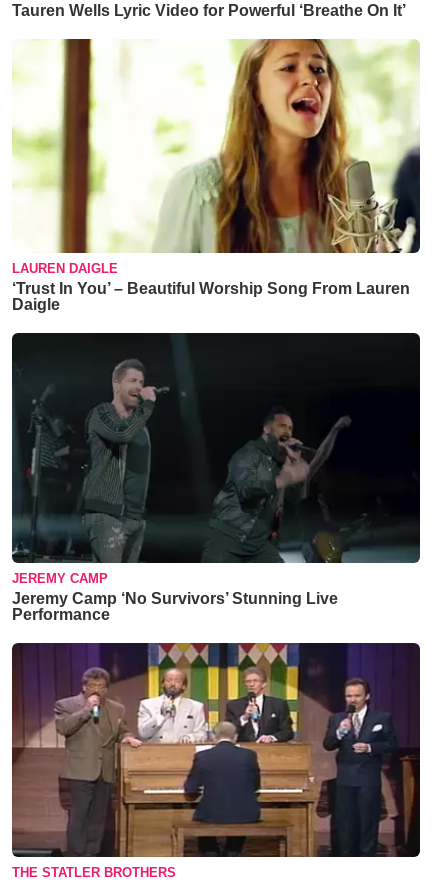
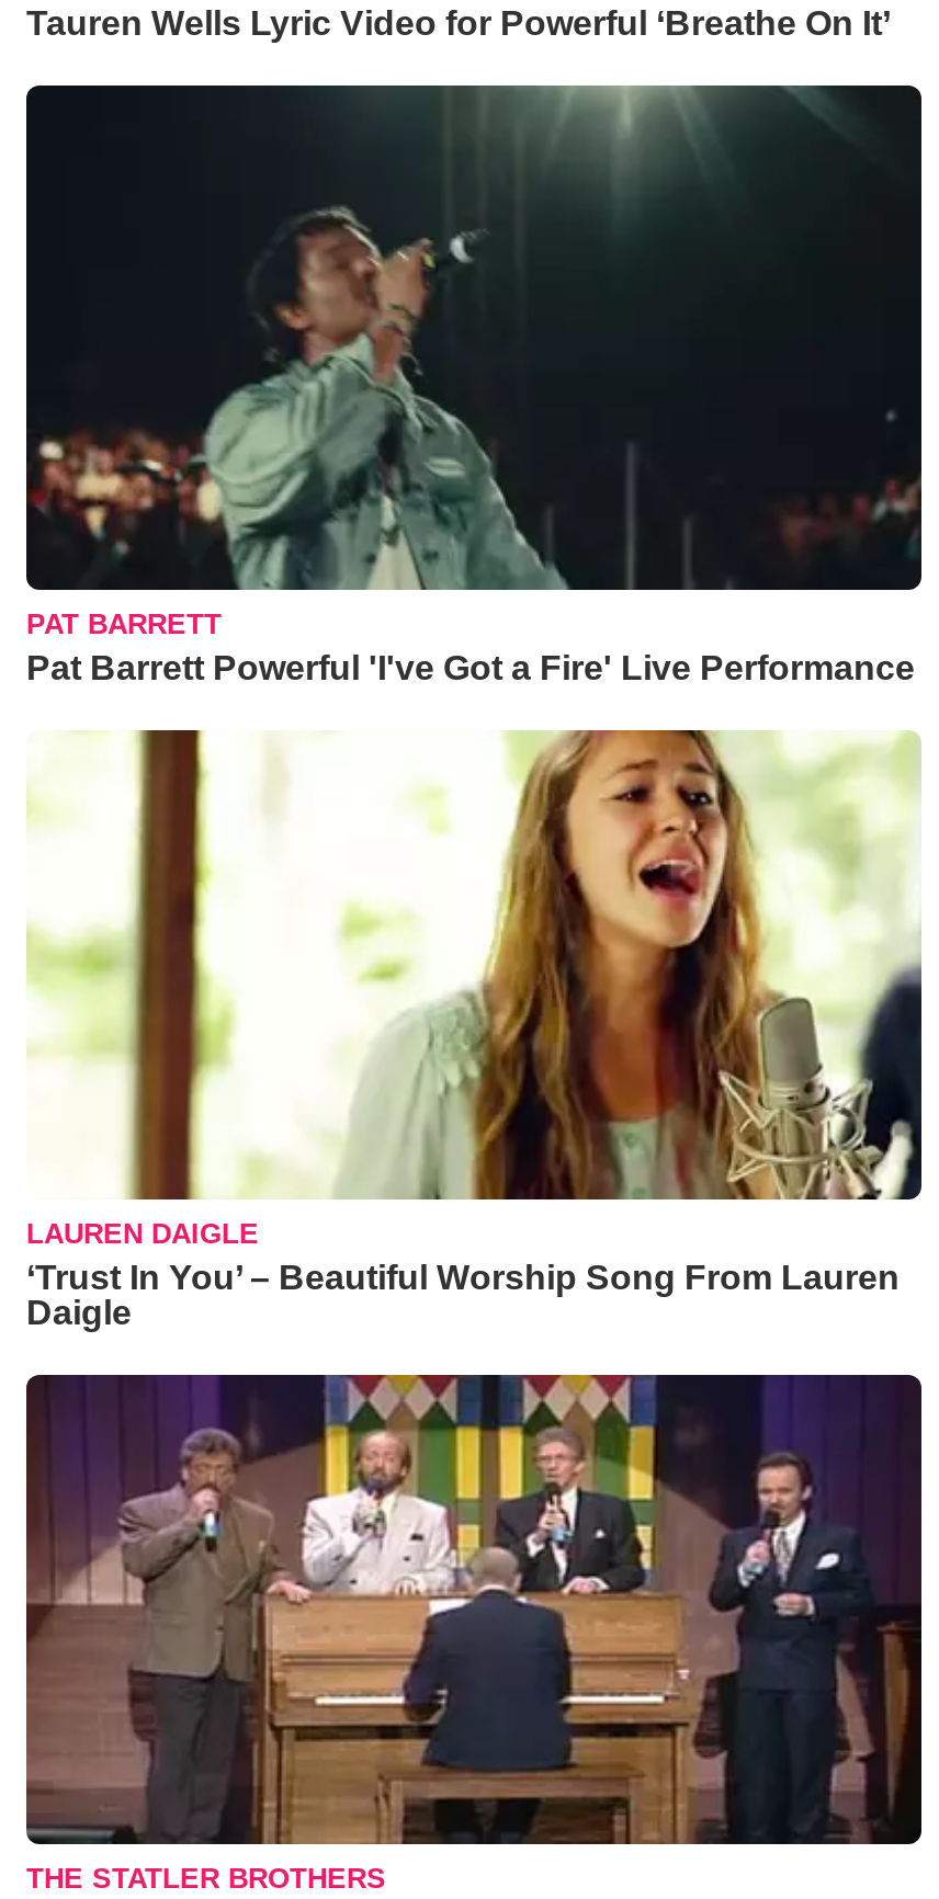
+ [image]
+ PAT BARRETT
+ Pat Barrett Powerful 'I've Got a Fire' Live Performance

moved down: [image] | LAUREN DAIGLE | ‘Trust In You’ – Beautiful Worship Song From Lauren | Daigle

- [image]
- JEREMY CAMP
- Jeremy Camp ‘No Survivors’ Stunning Live
- Performance
